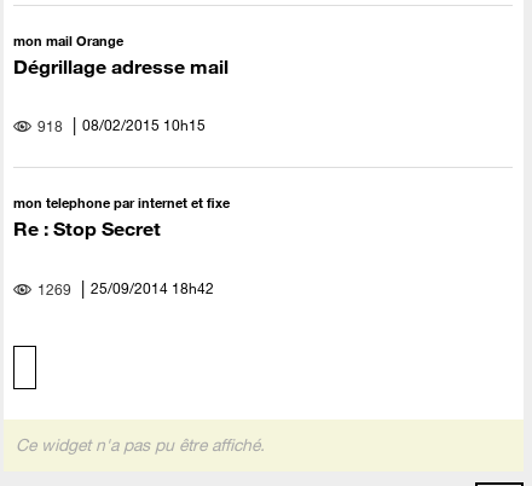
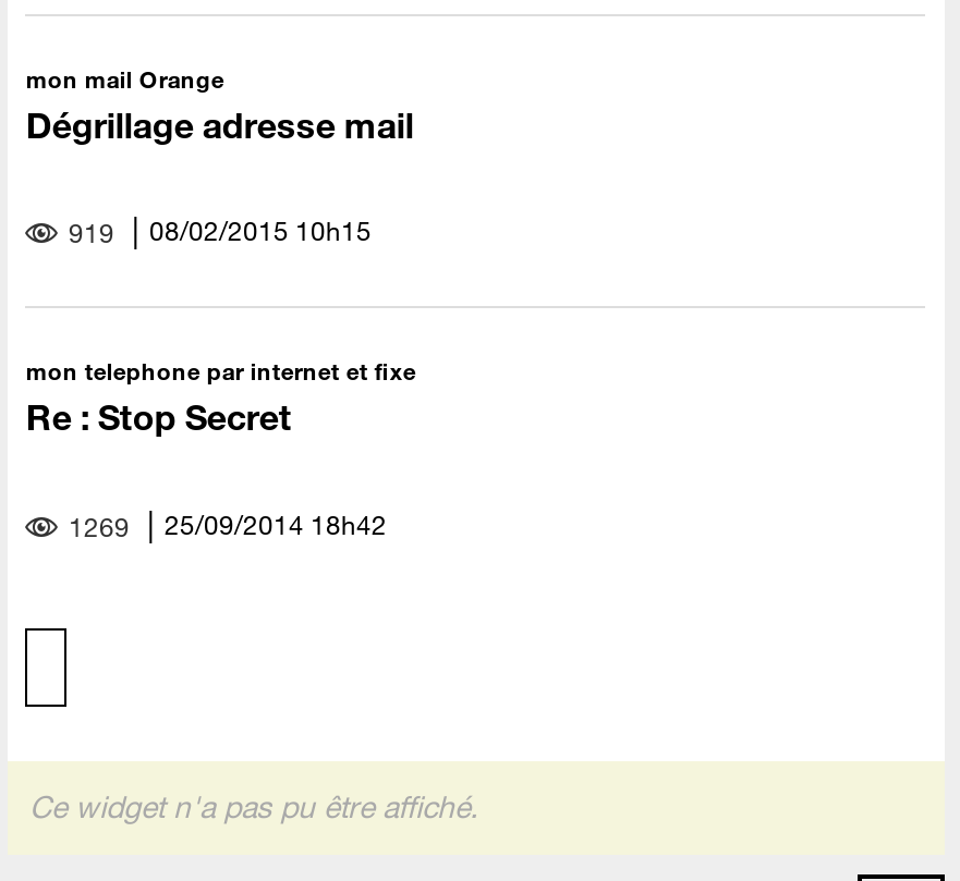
- 918 08/02/2015 10h15
+ 919 08/02/2015 10h15
